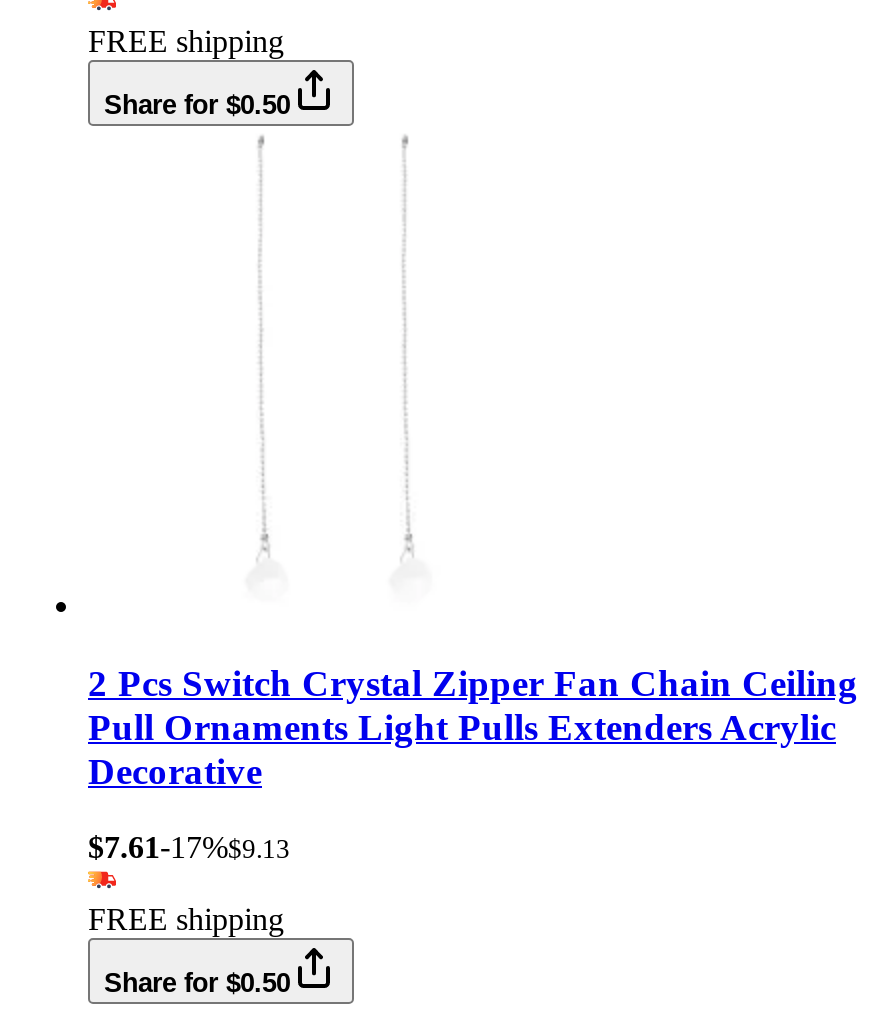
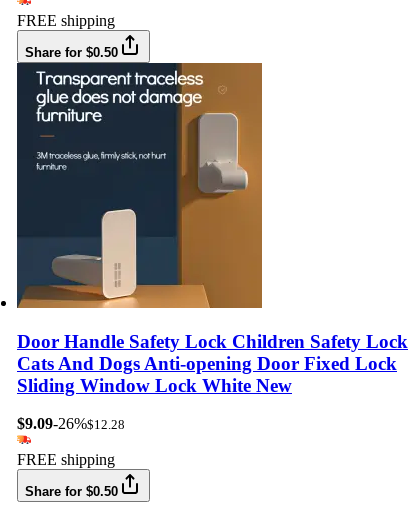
+ [image]

- 2 Pcs Switch Crystal Zipper Fan Chain Ceiling
- Pull Ornaments Light Pulls Extenders Acrylic
- Decorative
+ Door Handle Safety Lock Children Safety Lock
+ Cats And Dogs Anti-opening Door Fixed Lock
+ Sliding Window Lock White New

- $7.61-17%$9.13
+ $9.09-26%$12.28
